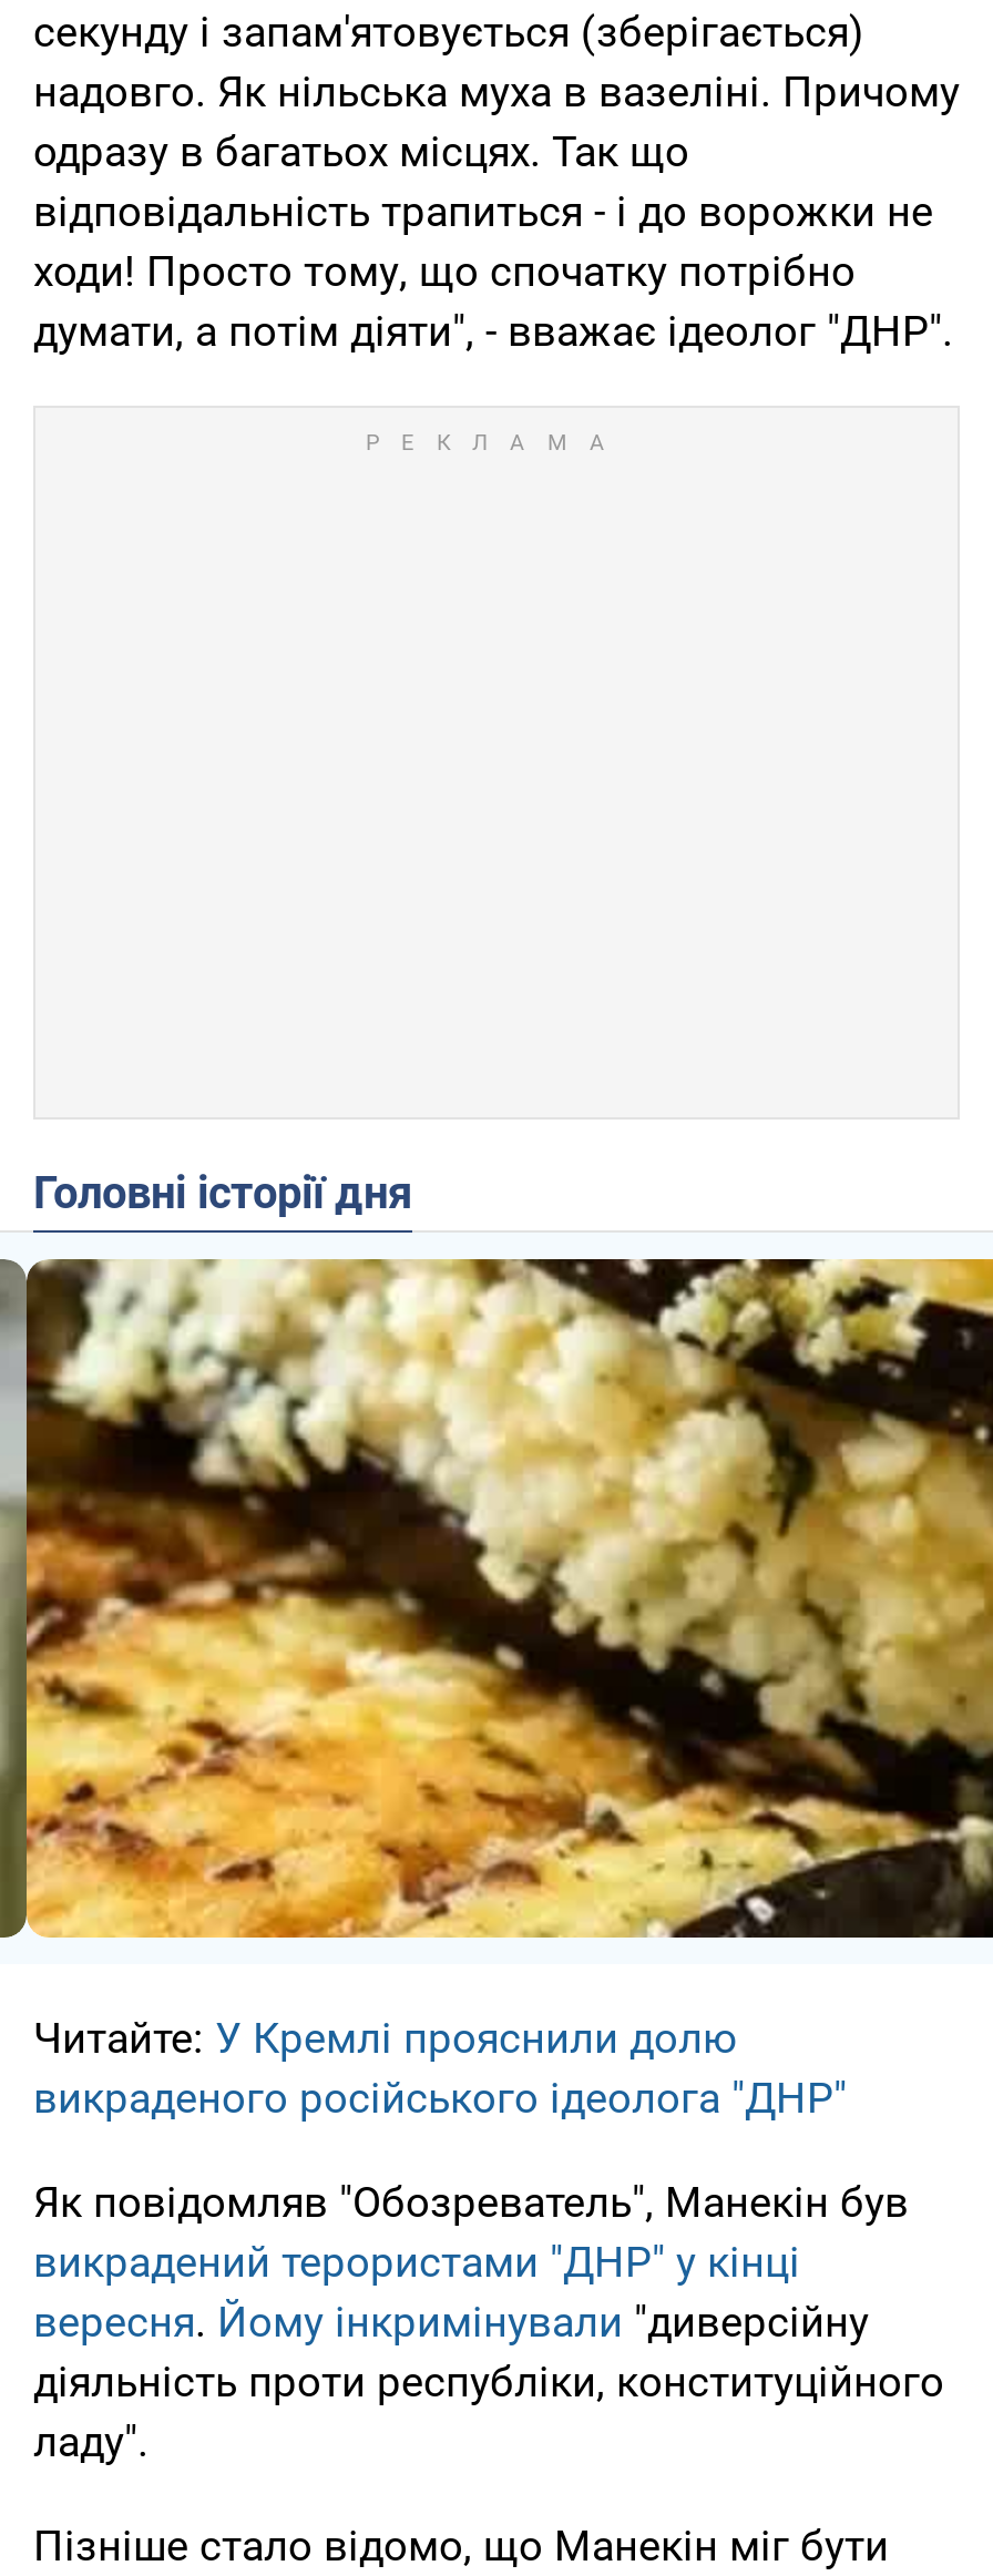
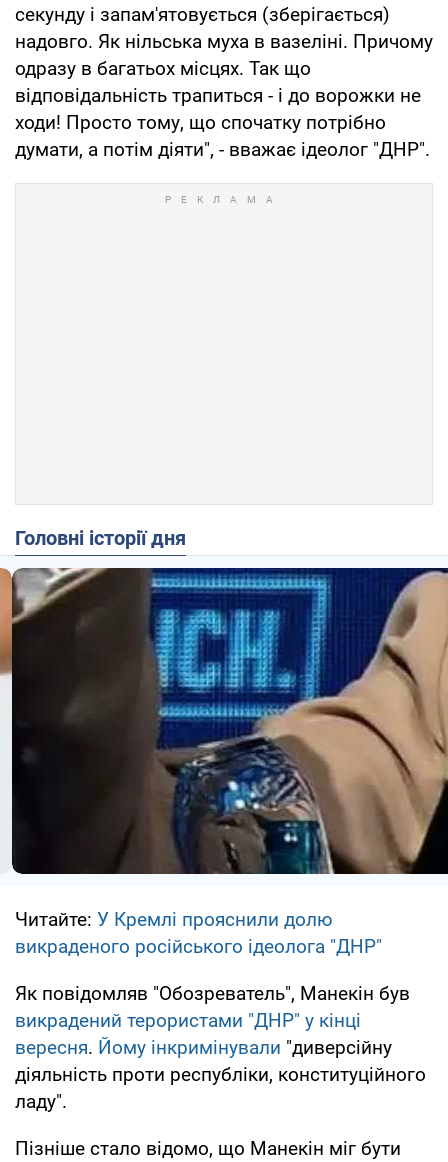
- [image]
+ [image]
